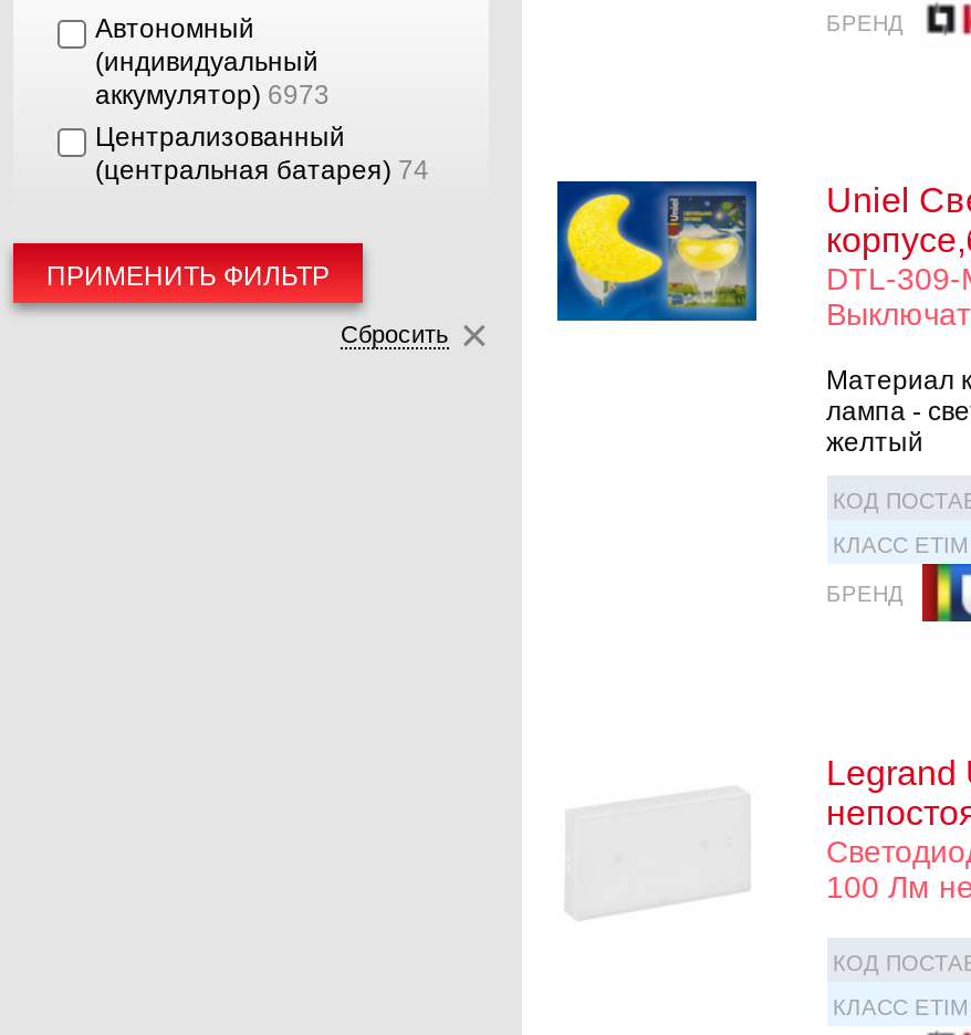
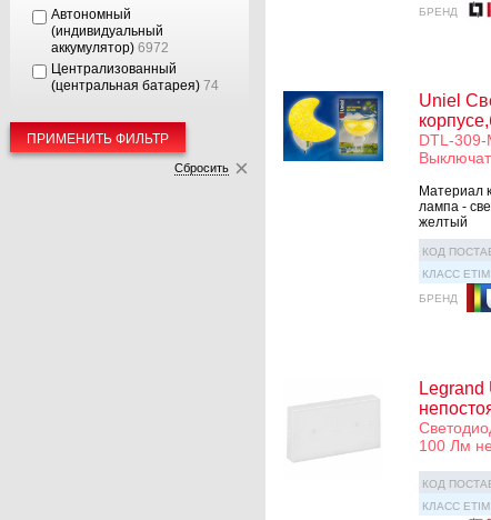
- аккумулятор) 6973
+ аккумулятор) 6972
